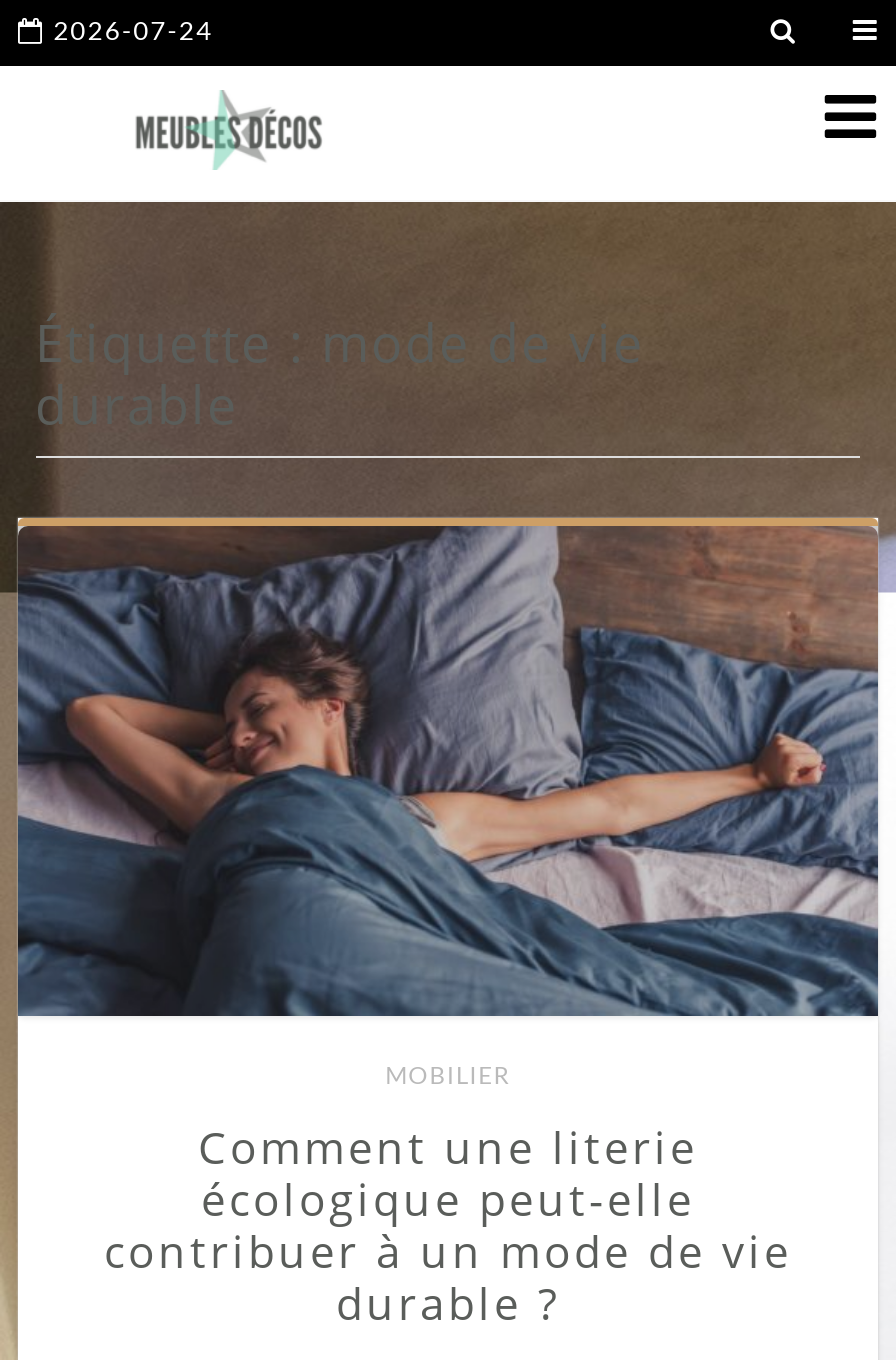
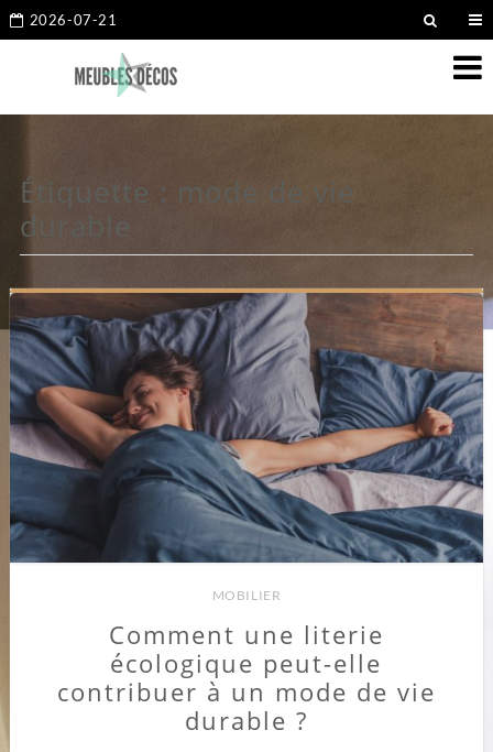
- 2026-07-24
+ 2026-07-21
